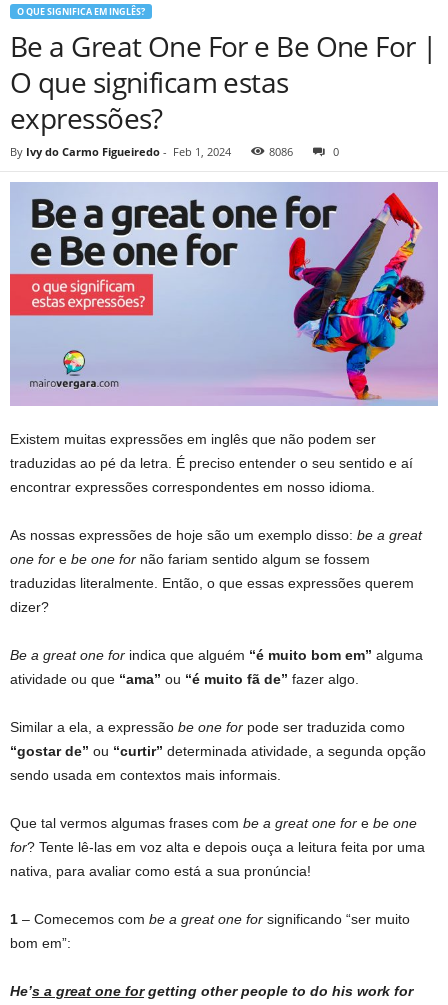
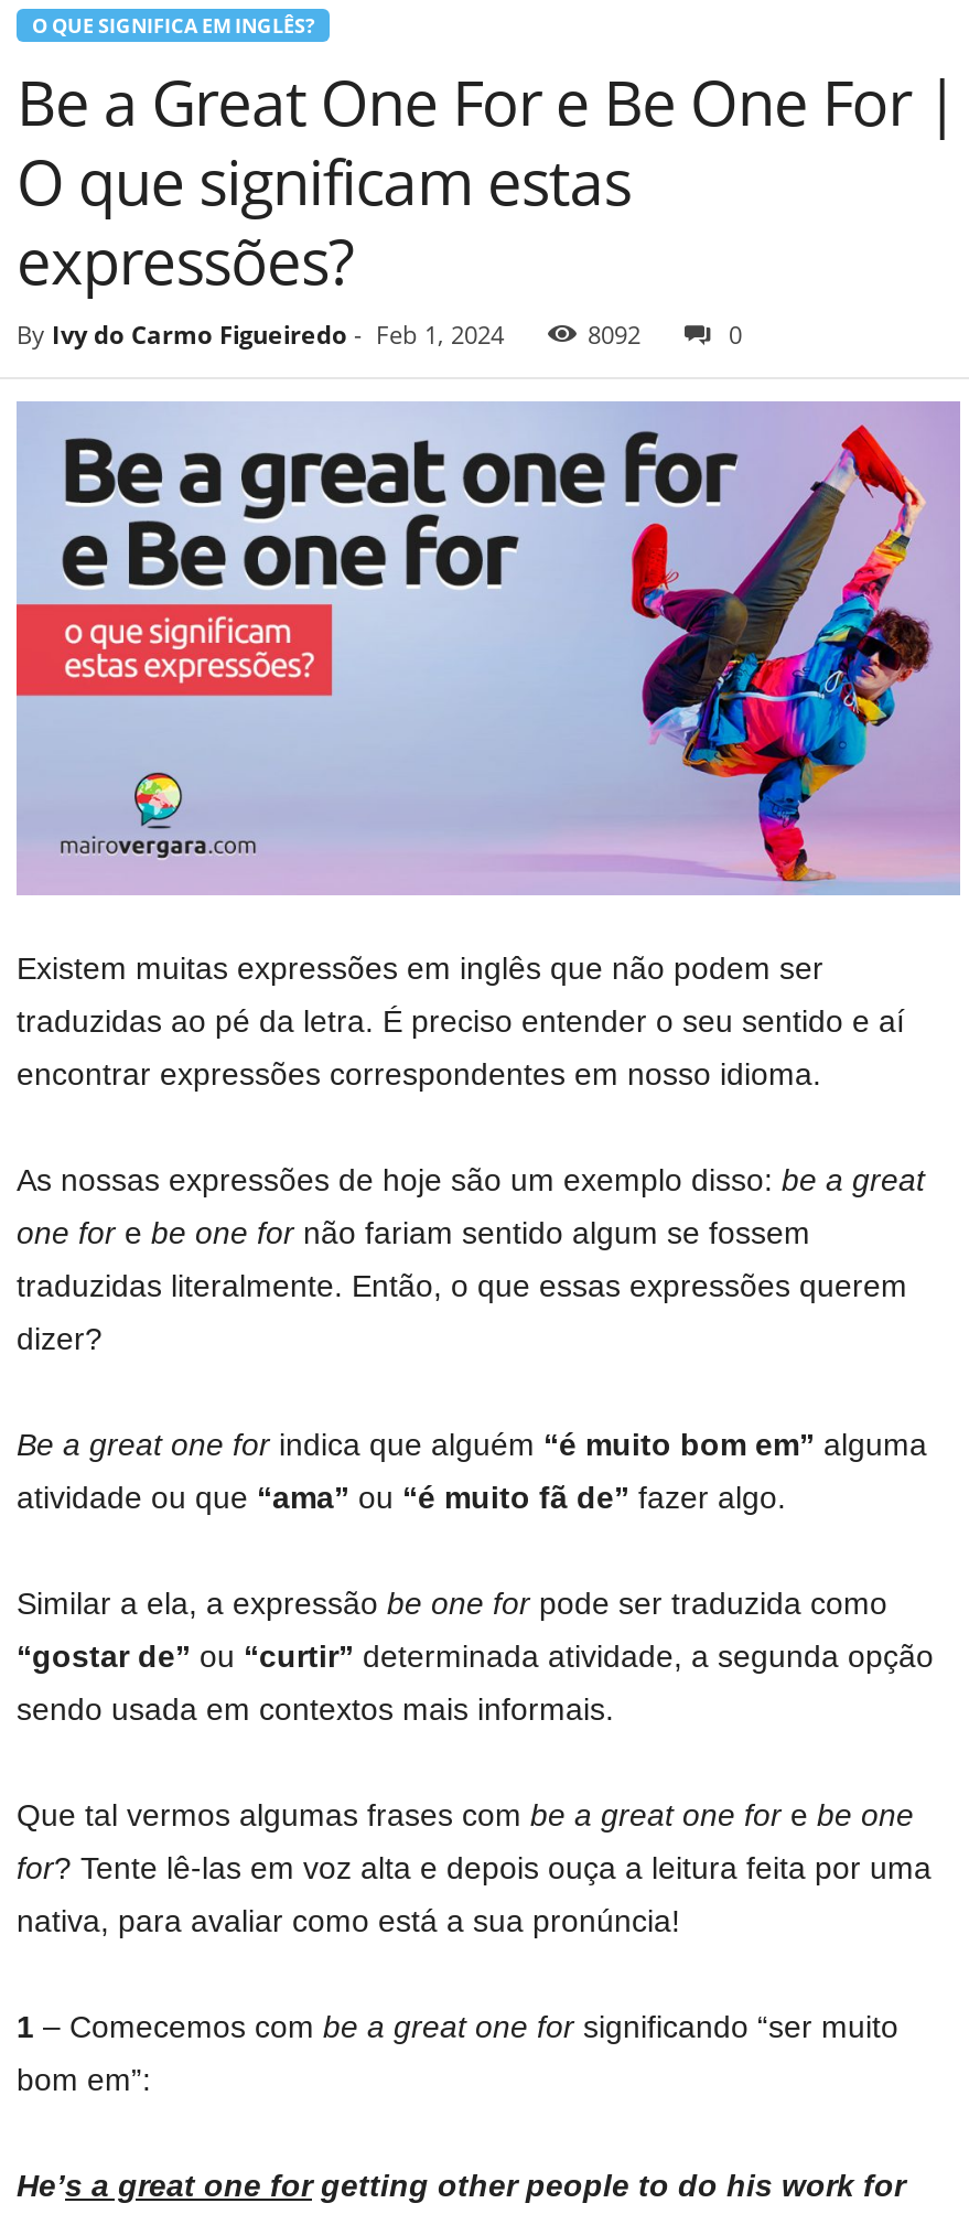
- 8086
+ 8092
